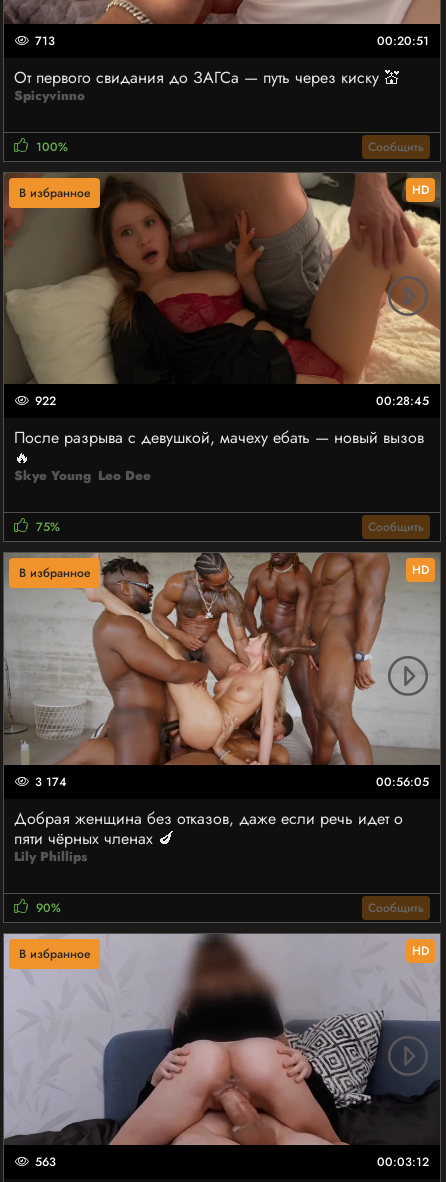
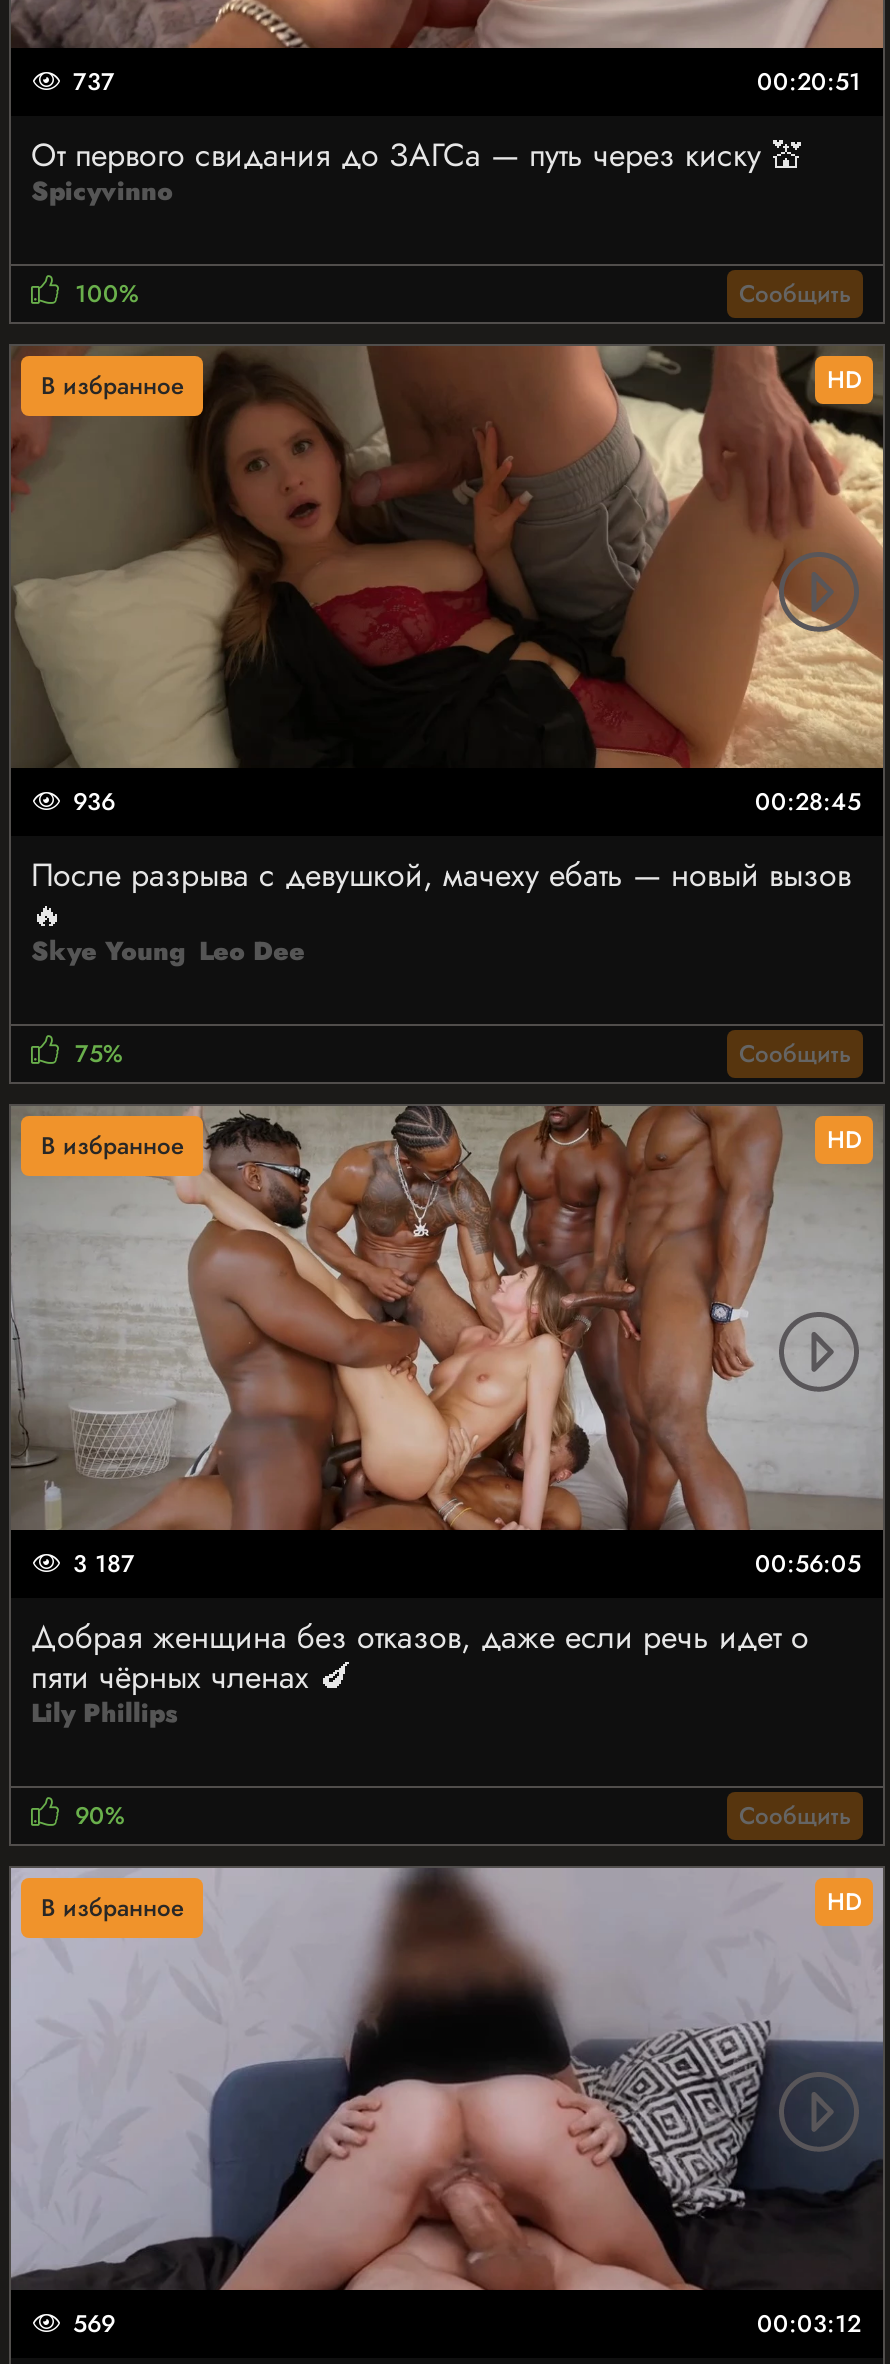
- 713
+ 737

- 922
+ 936

- 3 174
+ 3 187

- 563
+ 569
